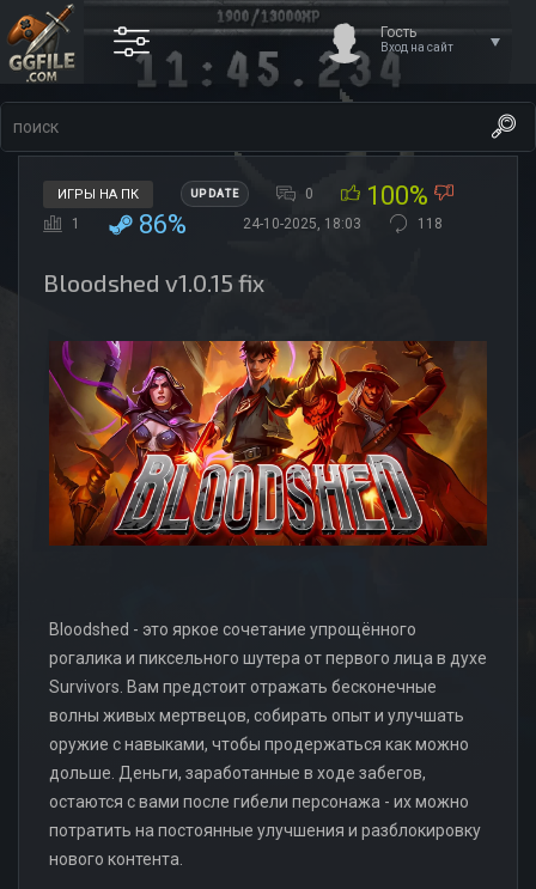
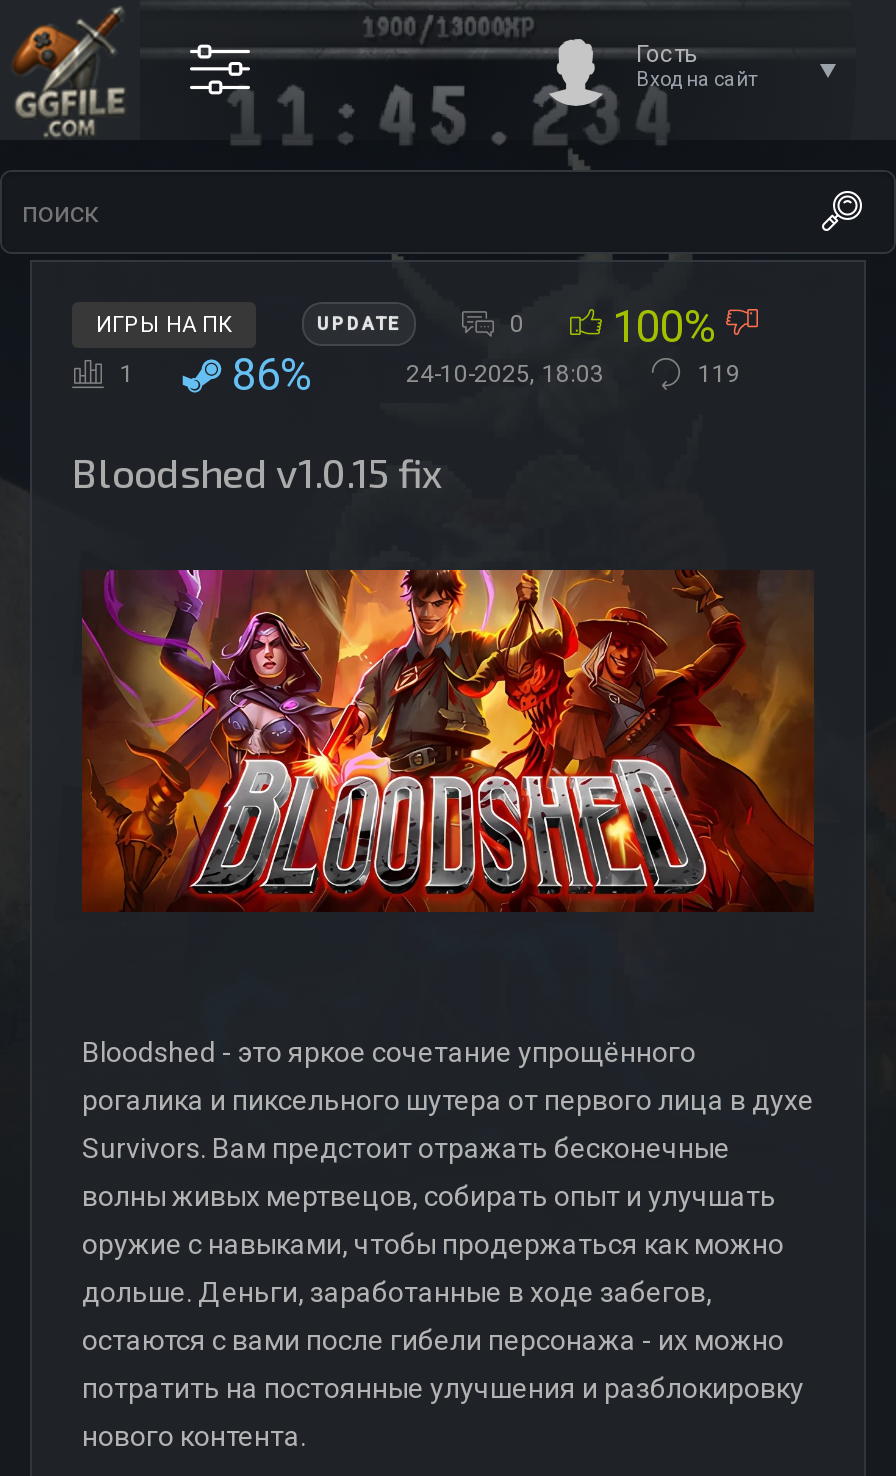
- 118
+ 119
